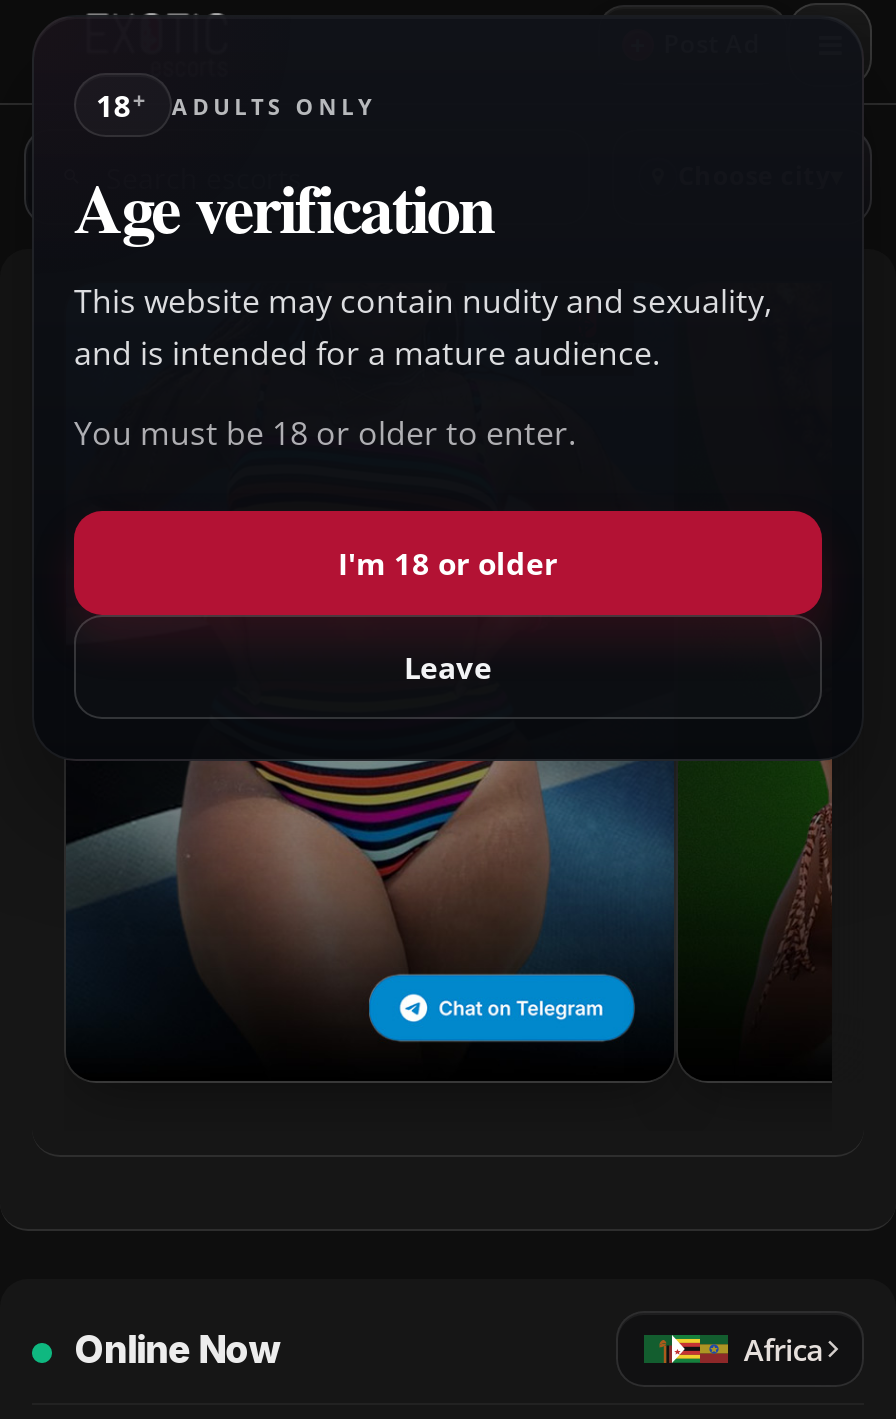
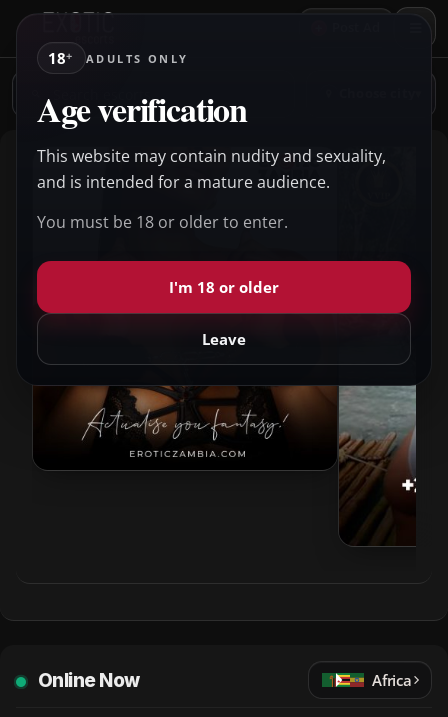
- [image]
+ [image]
